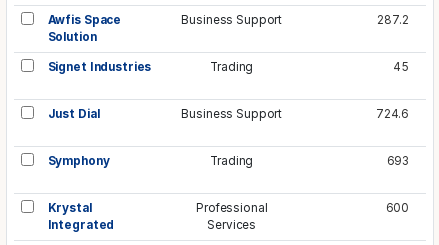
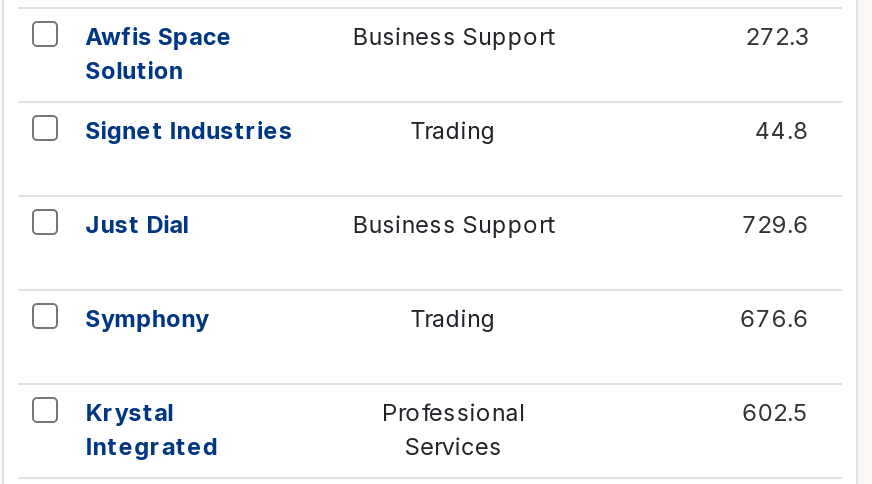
- 287.2
+ 272.3

- 45
+ 44.8

- 724.6
+ 729.6

- 693
+ 676.6

- 600
+ 602.5
